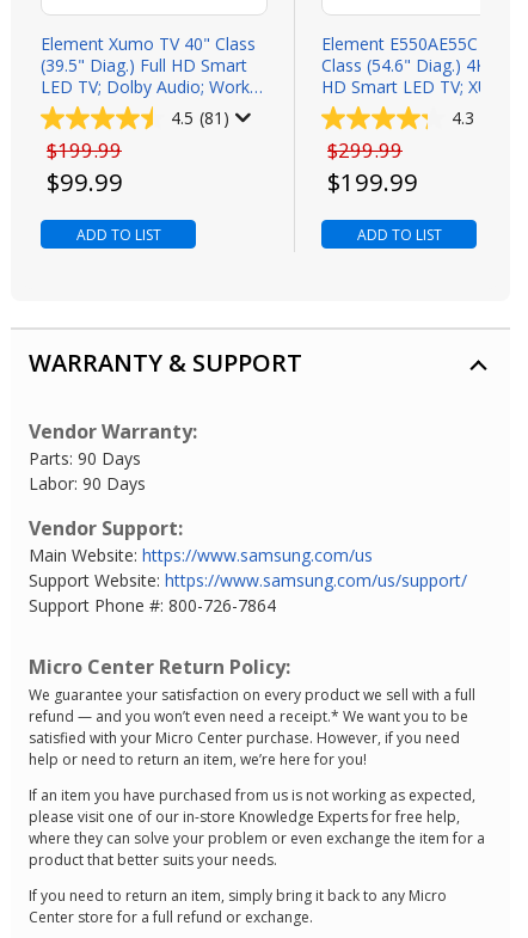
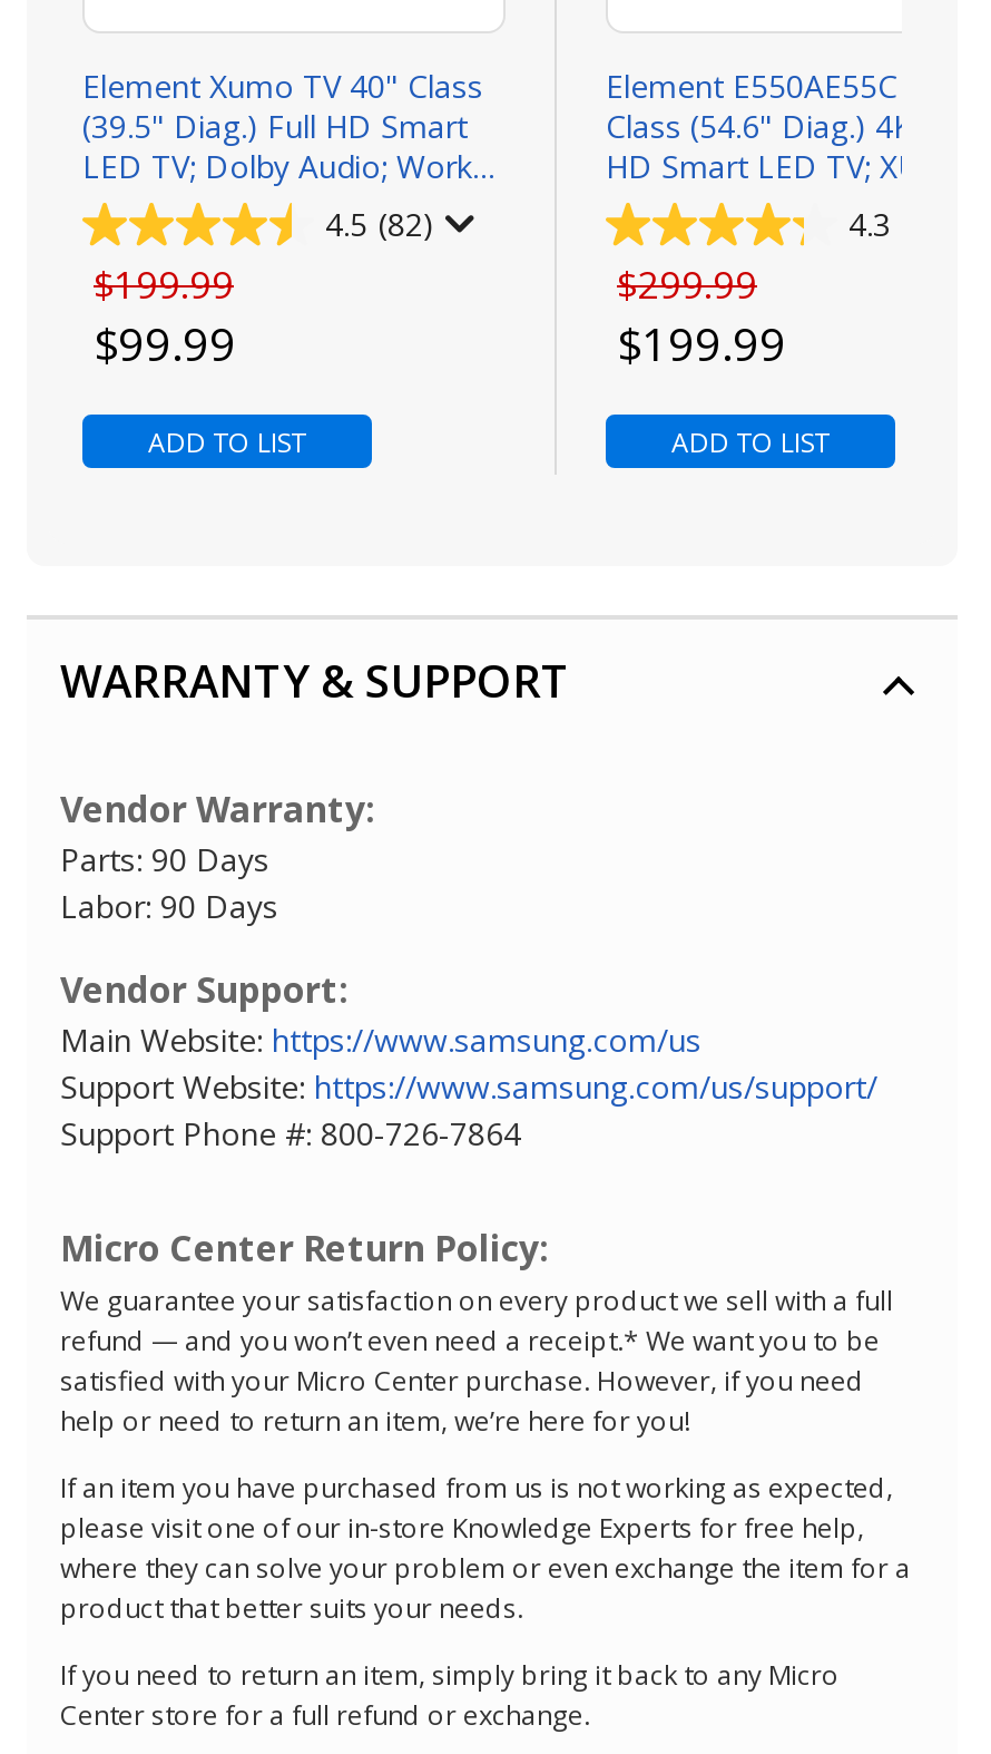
- 4.5 (81)
+ 4.5 (82)
